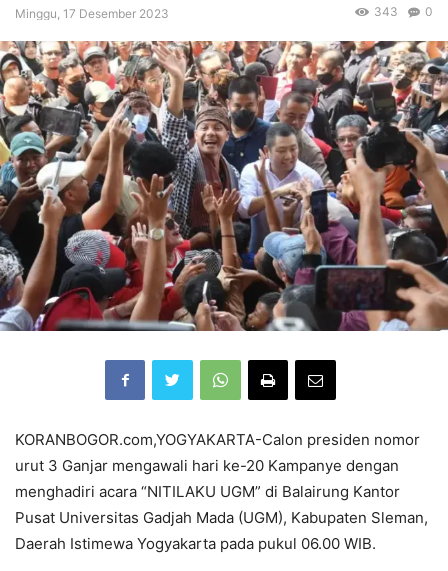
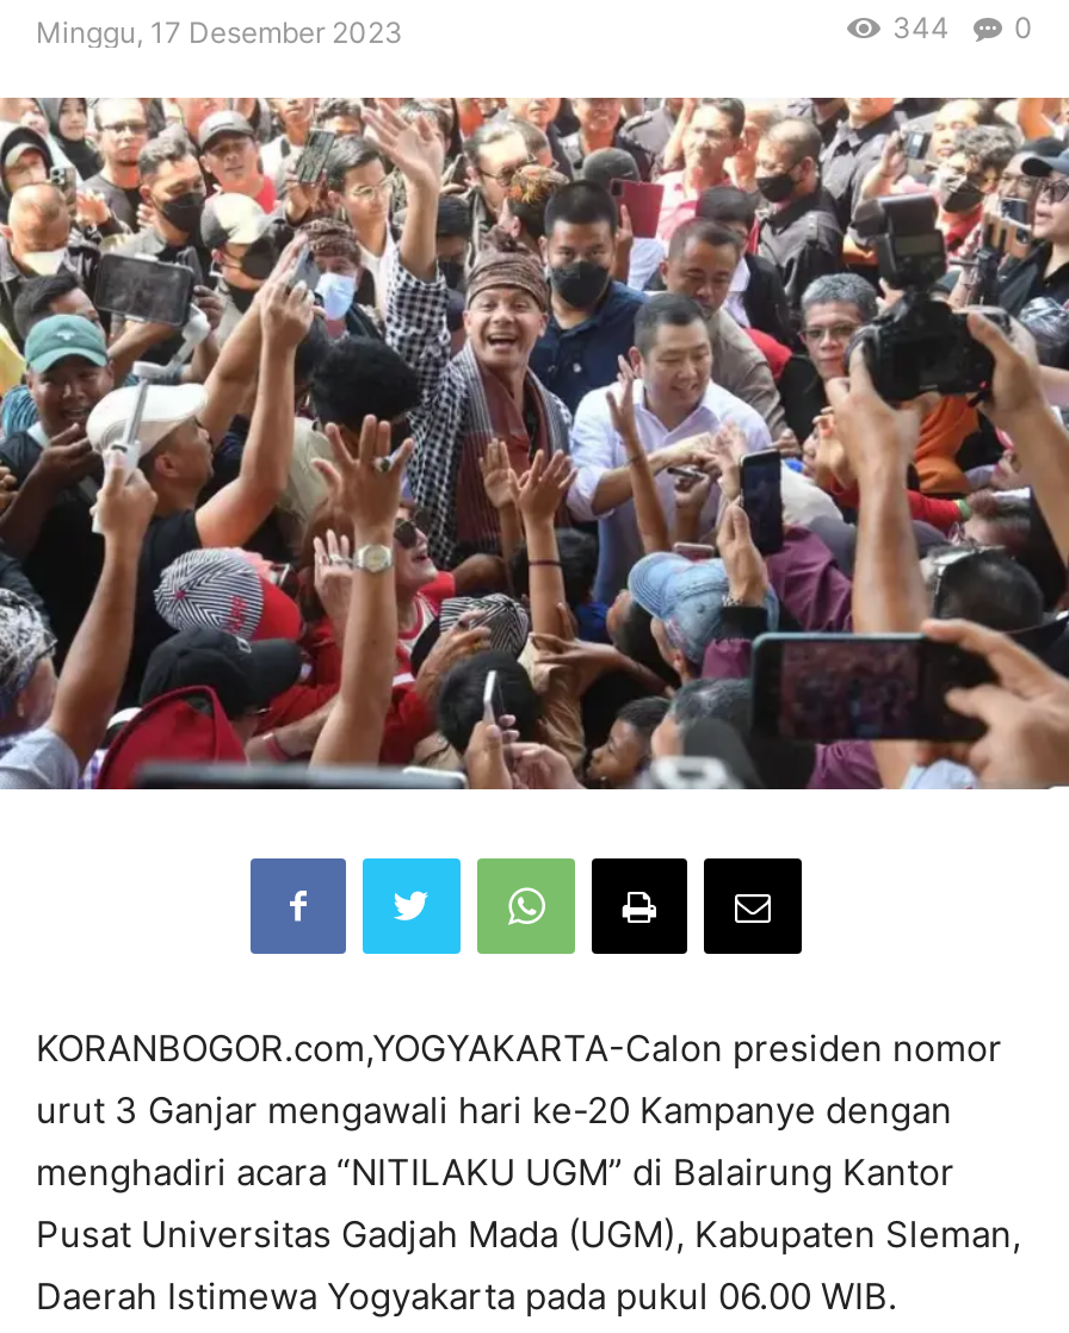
- 343 0
+ 344 0
